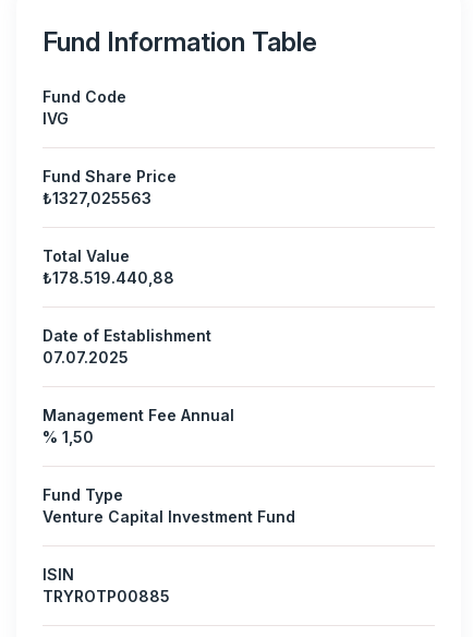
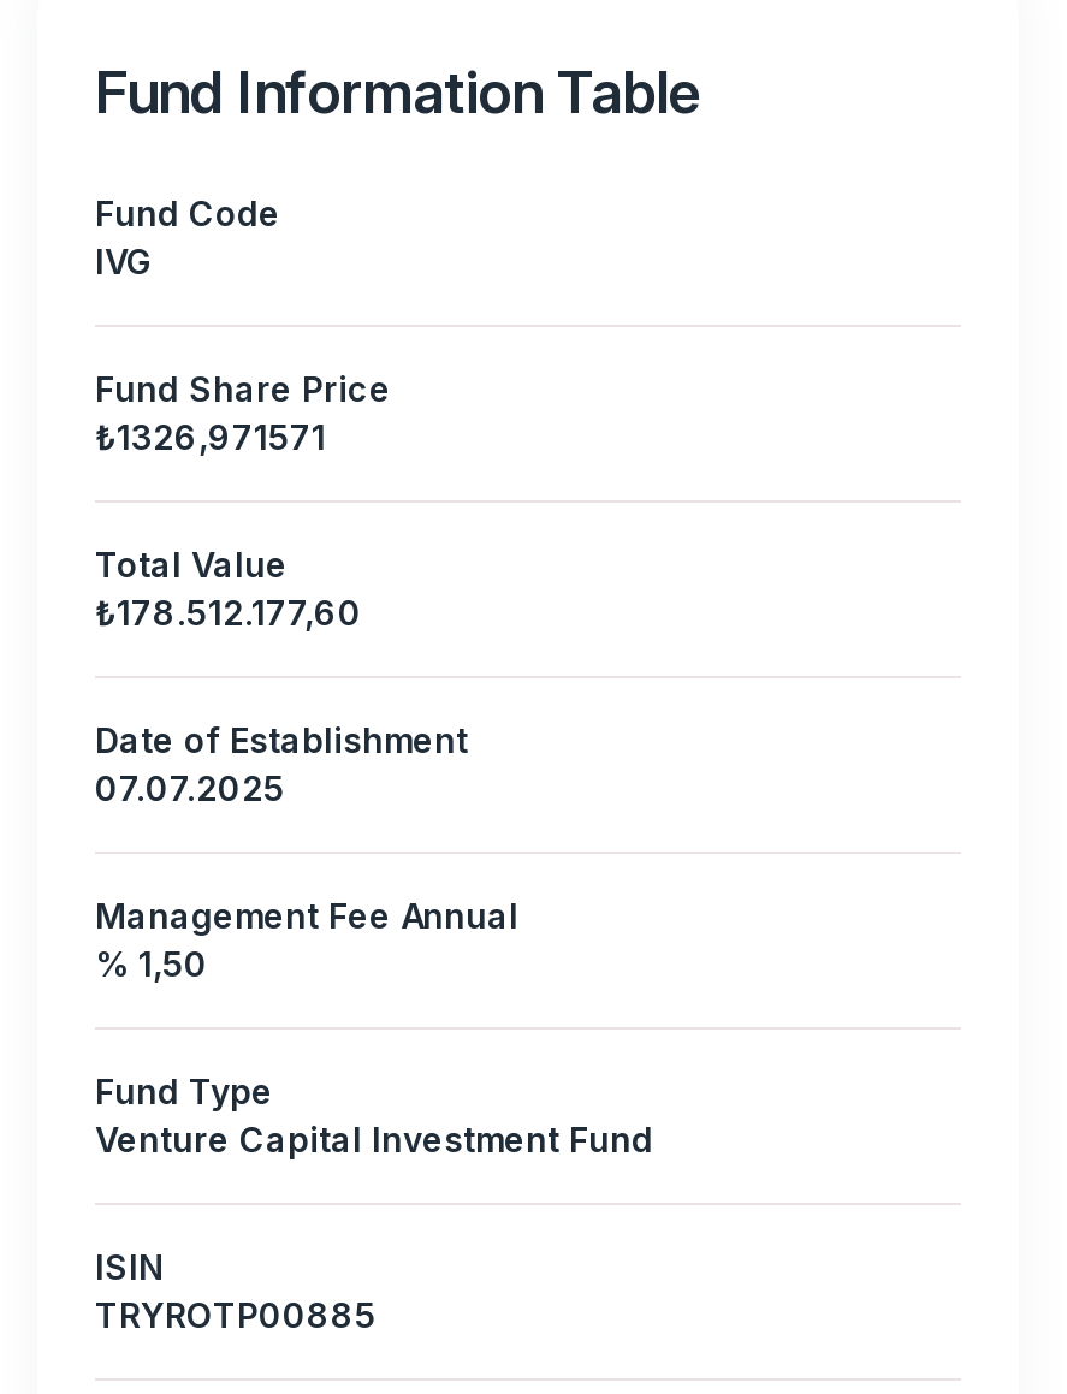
- ₺1327,025563
+ ₺1326,971571

- ₺178.519.440,88
+ ₺178.512.177,60
